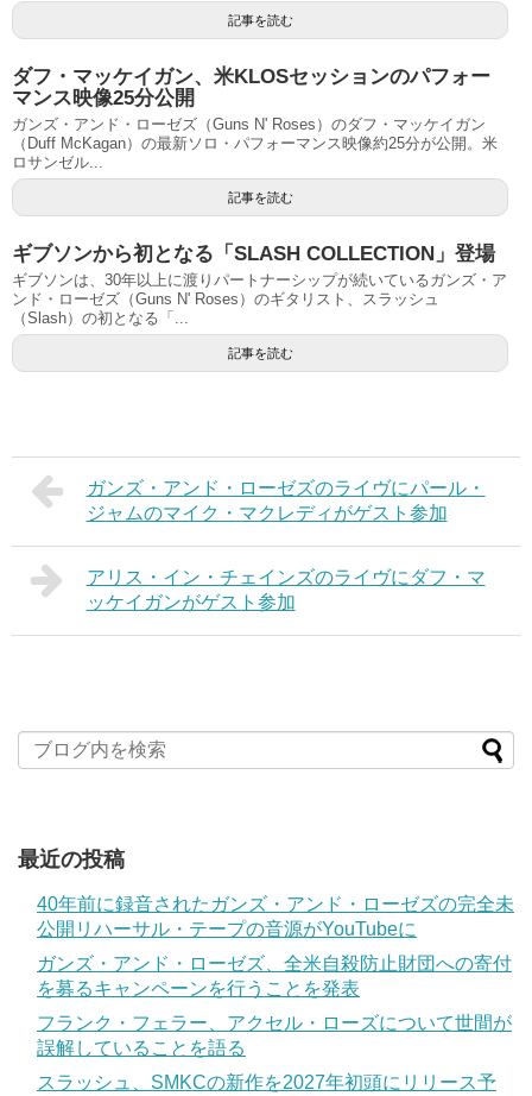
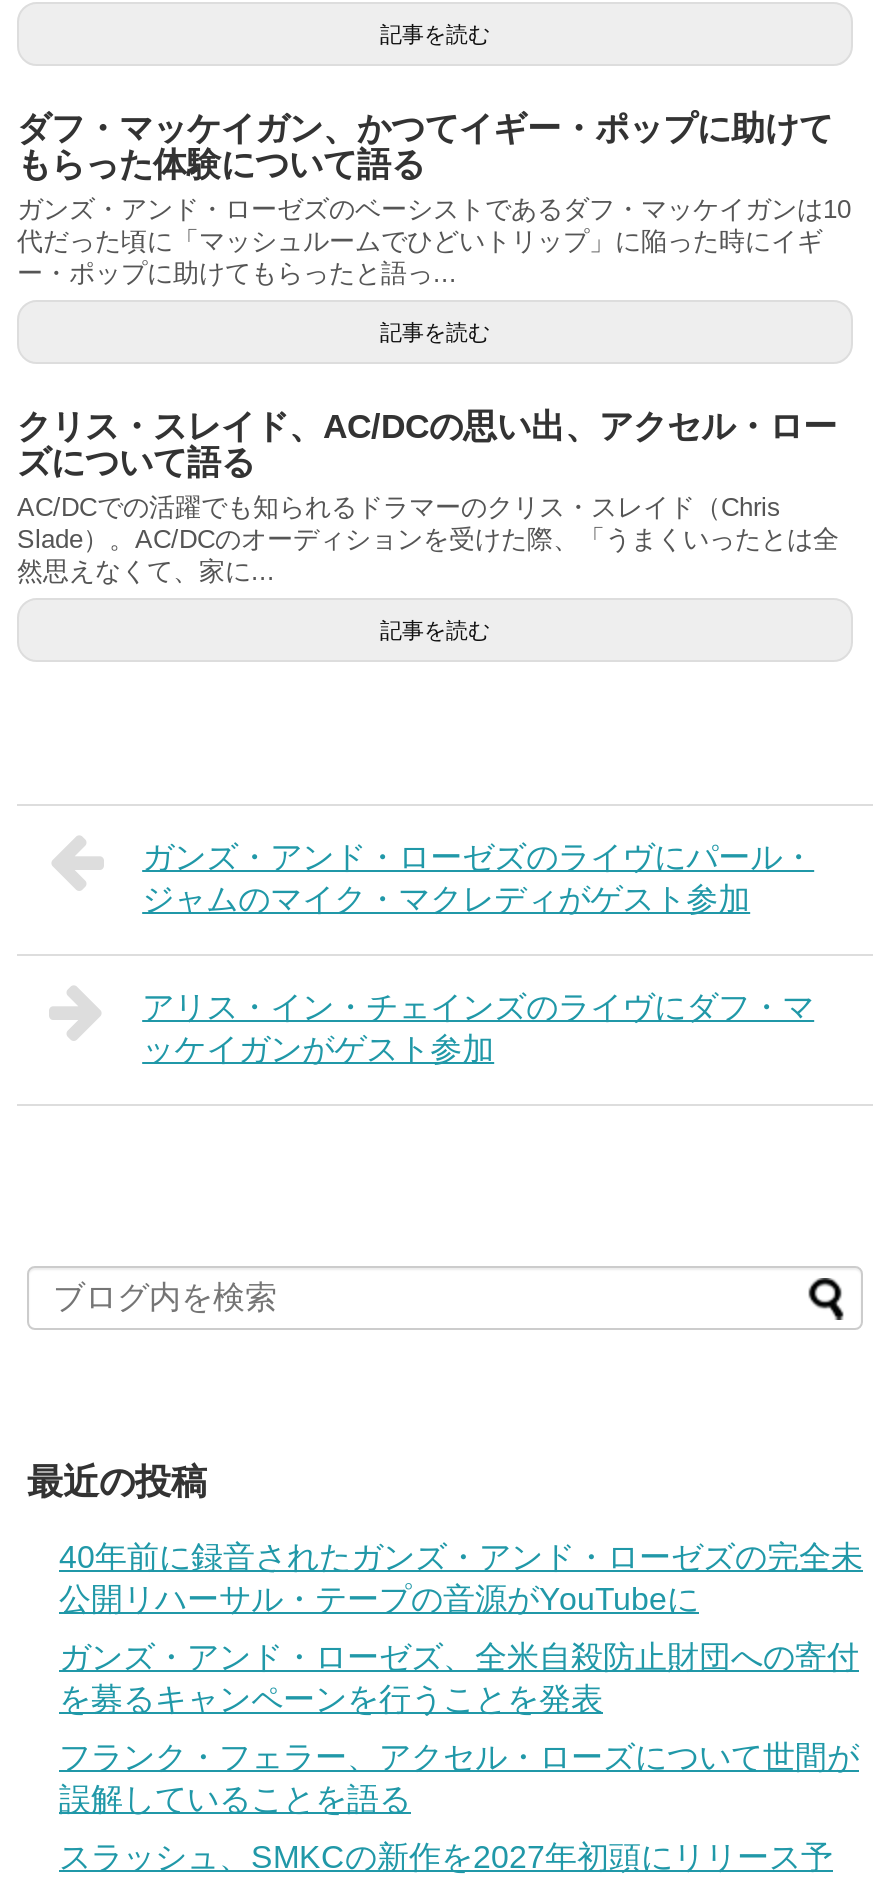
- ダフ・マッケイガン、米KLOSセッションのパフォー
- マンス映像25分公開
- ガンズ・アンド・ローゼズ（Guns N' Roses）のダフ・マッケイガン
- （Duff McKagan）の最新ソロ・パフォーマンス映像約25分が公開。米
- ロサンゼル...
+ ダフ・マッケイガン、かつてイギー・ポップに助けて
+ もらった体験について語る
+ ガンズ・アンド・ローゼズのベーシストであるダフ・マッケイガンは10
+ 代だった頃に「マッシュルームでひどいトリップ」に陥った時にイギ
+ ー・ポップに助けてもらったと語っ...

- ギブソンから初となる「SLASH COLLECTION」登場
- ギブソンは、30年以上に渡りパートナーシップが続いているガンズ・ア
- ンド・ローゼズ（Guns N' Roses）のギタリスト、スラッシュ
- （Slash）の初となる「...
+ クリス・スレイド、AC/DCの思い出、アクセル・ロー
+ ズについて語る
+ AC/DCでの活躍でも知られるドラマーのクリス・スレイド（Chris
+ Slade）。AC/DCのオーディションを受けた際、「うまくいったとは全
+ 然思えなくて、家に...
